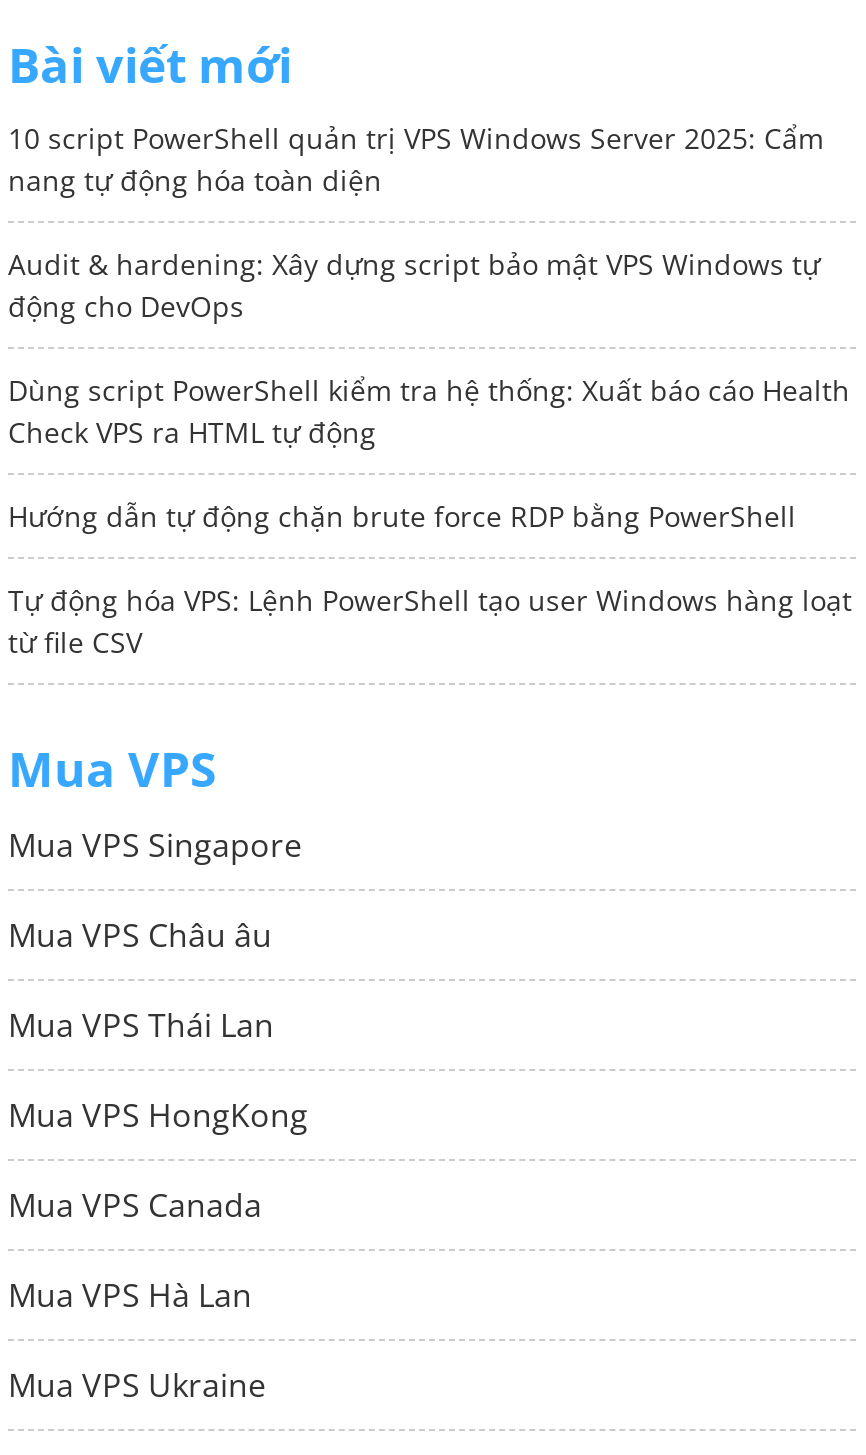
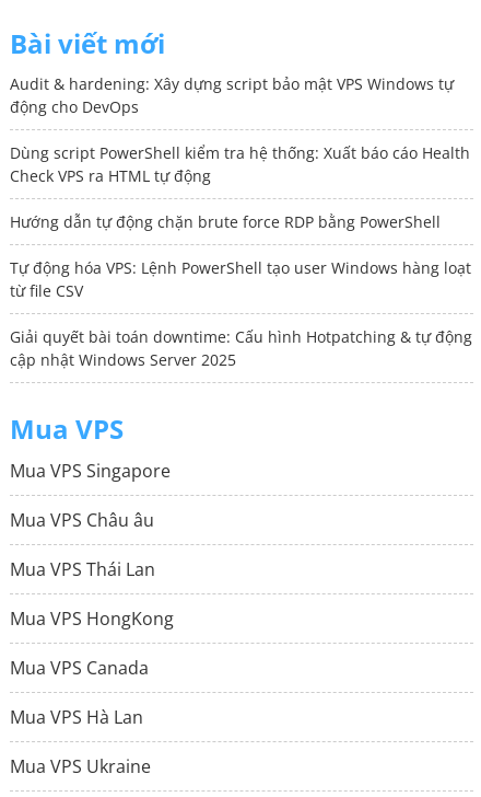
- 10 script PowerShell quản trị VPS Windows Server 2025: Cẩm
- nang tự động hóa toàn diện

moved up: Audit & hardening: Xây dựng script bảo mật VPS Windows tự | động cho DevOps | Dùng script PowerShell kiểm tra hệ thống: Xuất báo cáo Health | Check VPS ra HTML tự động | Hướng dẫn tự động chặn brute force RDP bằng PowerShell | Tự động hóa VPS: Lệnh PowerShell tạo user Windows hàng loạt | từ file CSV

+ Giải quyết bài toán downtime: Cấu hình Hotpatching & tự động
+ cập nhật Windows Server 2025
